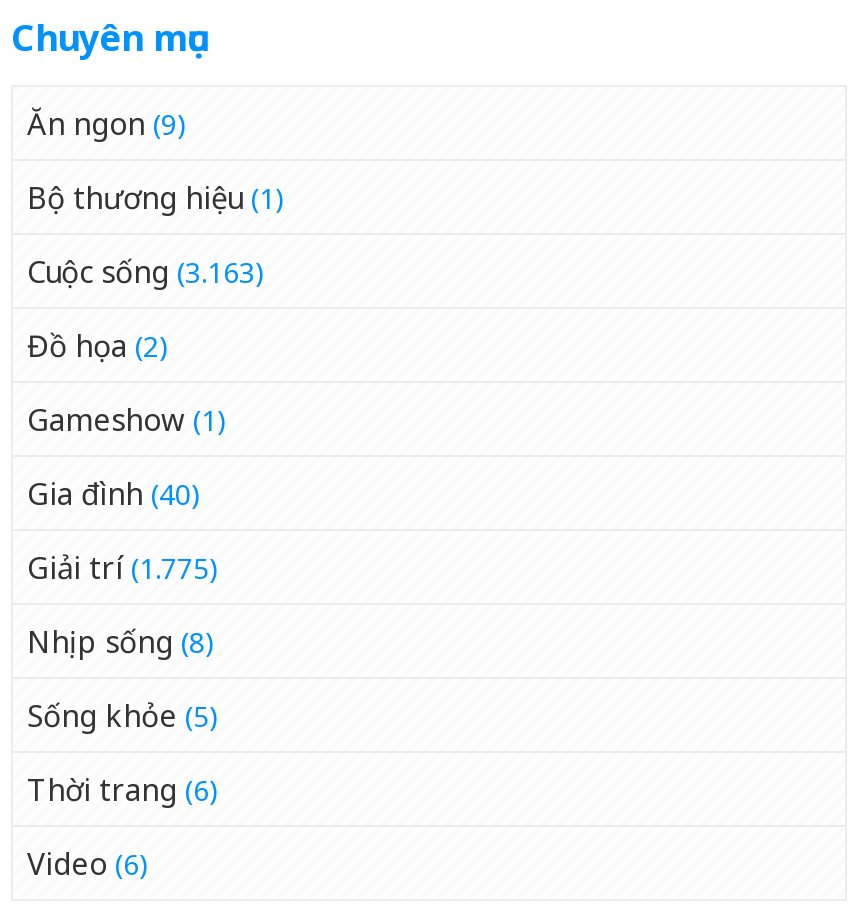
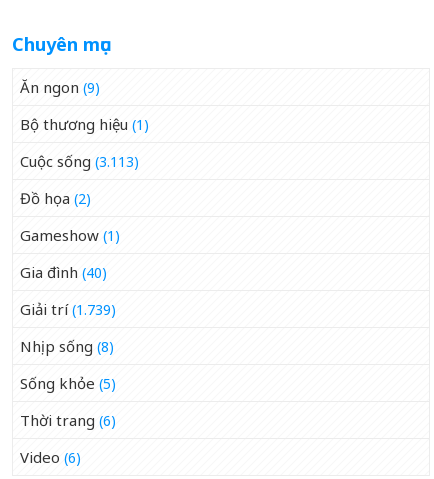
- Cuộc sống (3.163)
+ Cuộc sống (3.113)

- Giải trí (1.775)
+ Giải trí (1.739)
